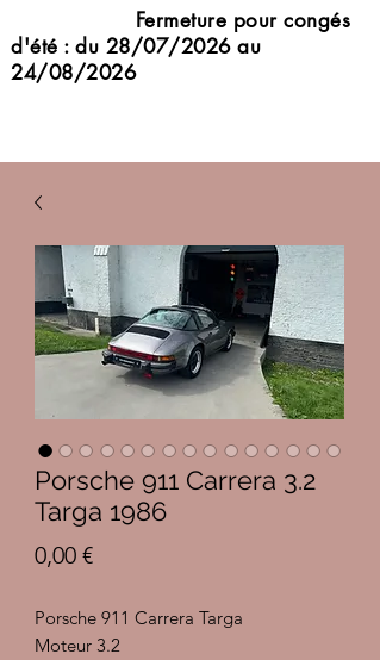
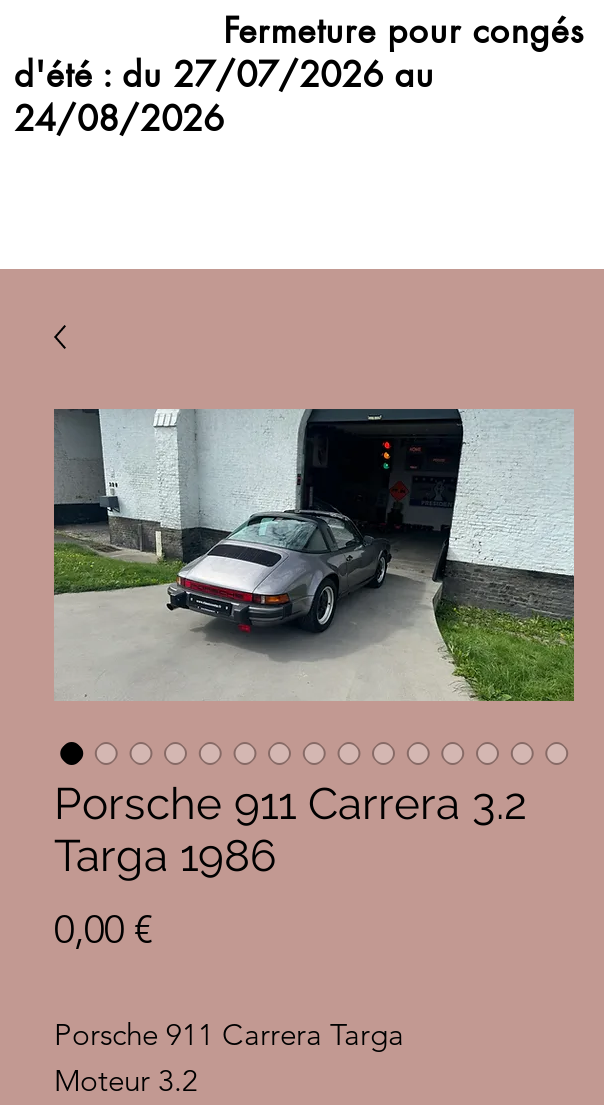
- d'été : du 28/07/2026 au
+ d'été : du 27/07/2026 au
